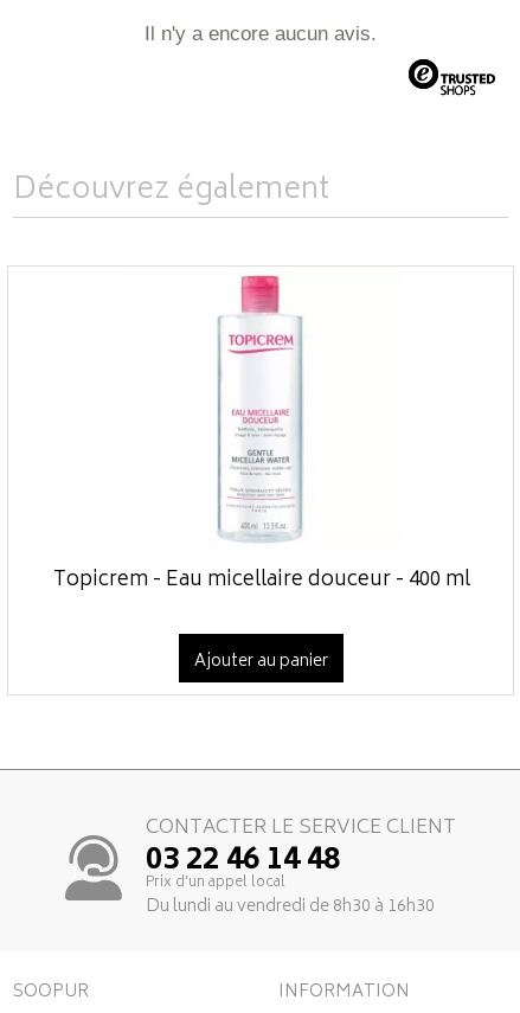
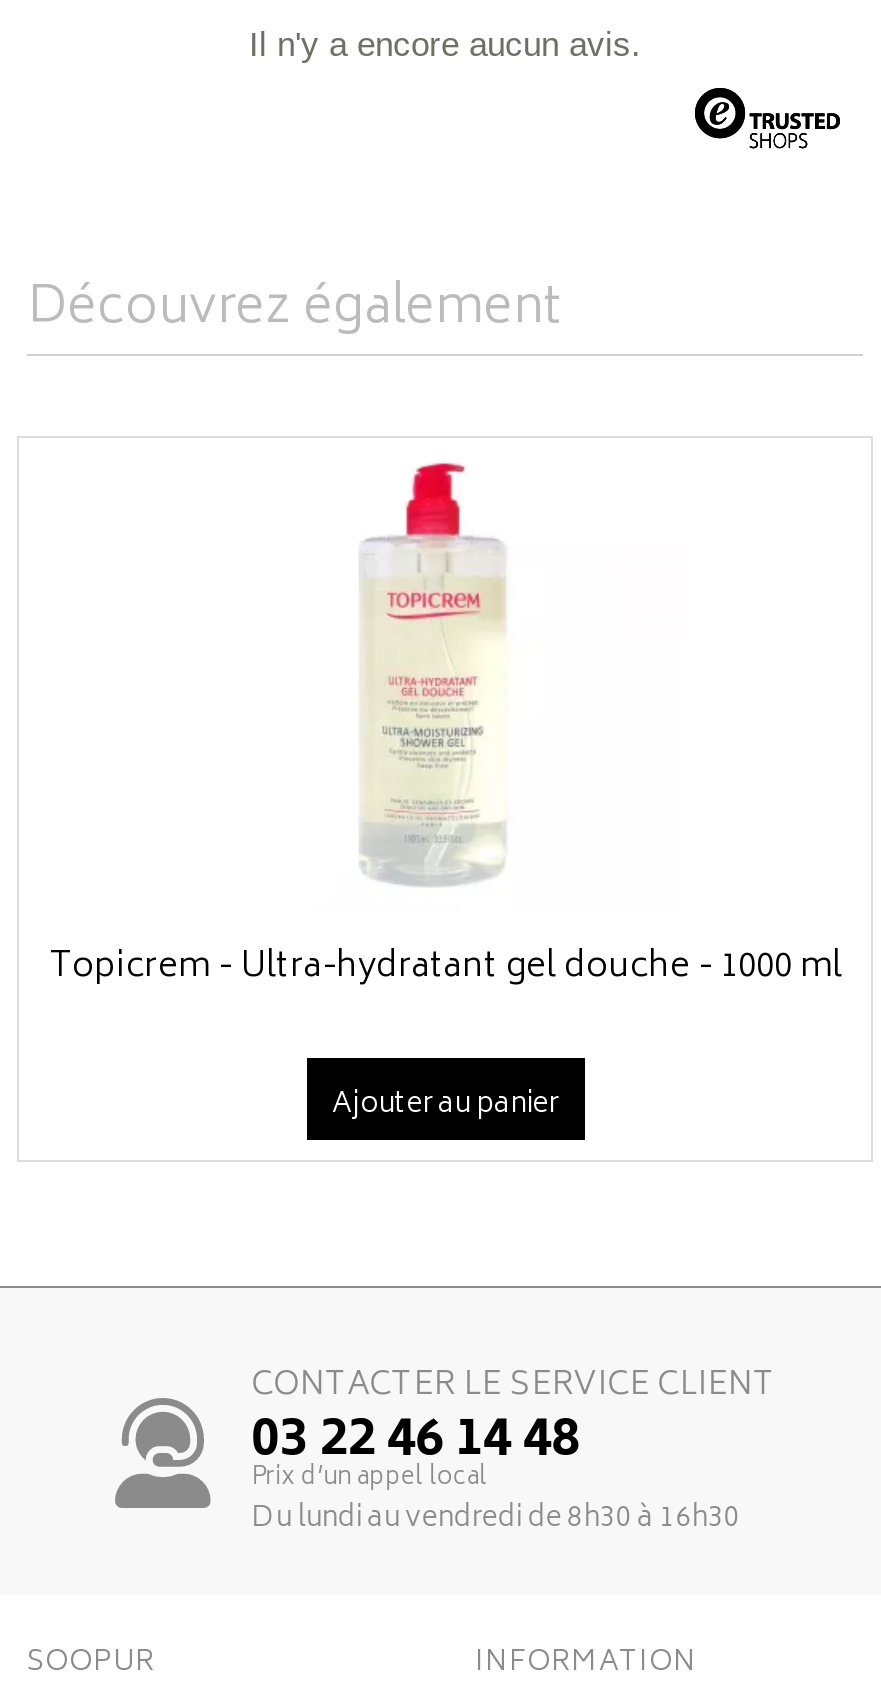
- [image]
- Topicrem - Eau micellaire douceur - 400 ml
+ [image]
+ Topicrem - Ultra-hydratant gel douche - 1000 ml
